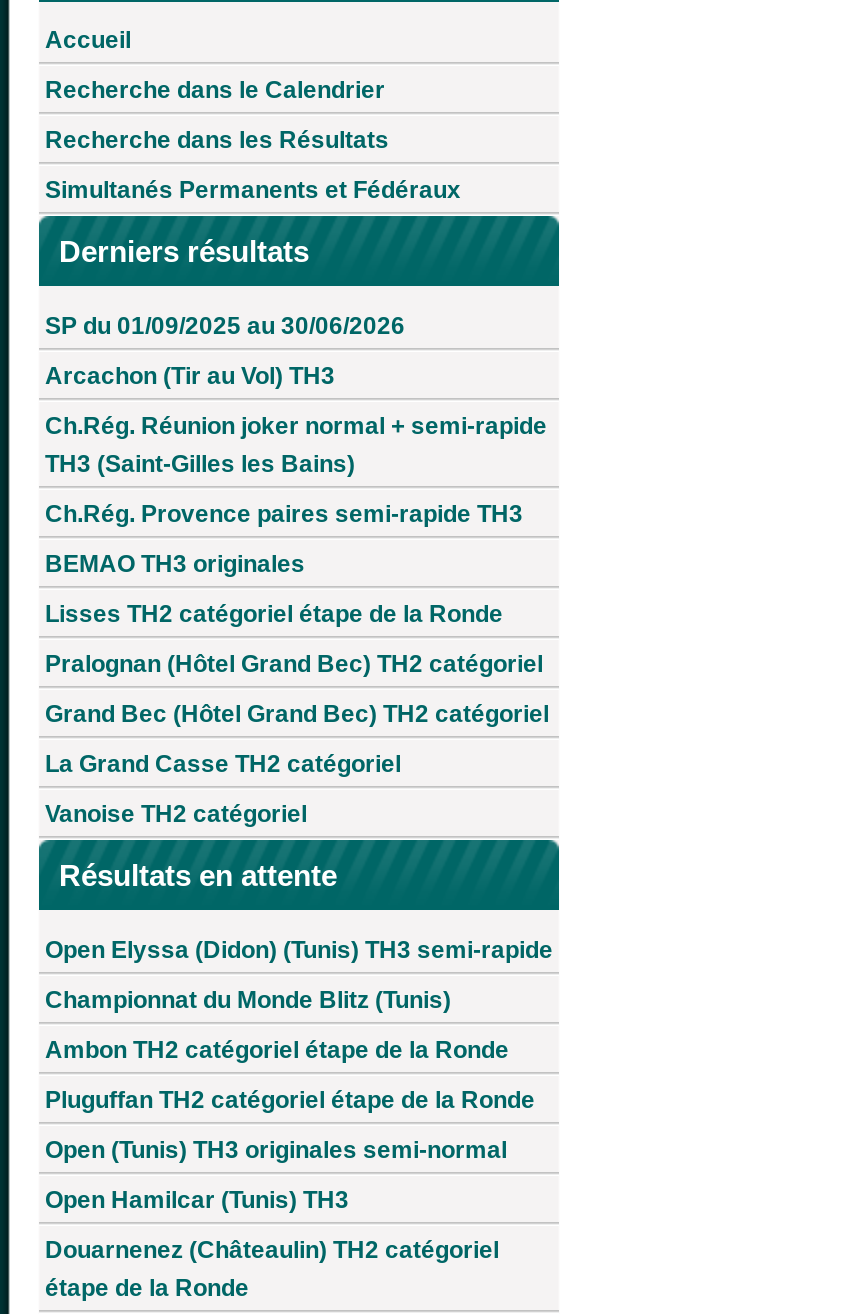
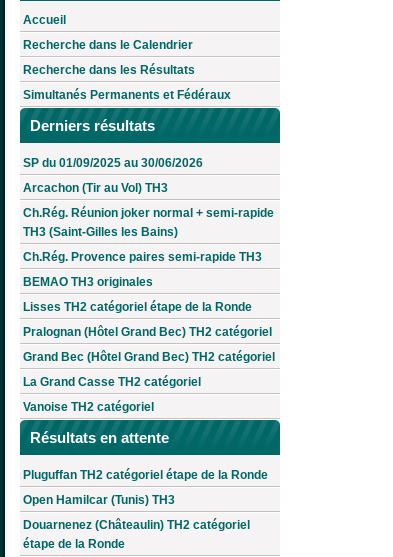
- Open Elyssa (Didon) (Tunis) TH3 semi-rapide
- Championnat du Monde Blitz (Tunis)
- Ambon TH2 catégoriel étape de la Ronde

- Open (Tunis) TH3 originales semi-normal
